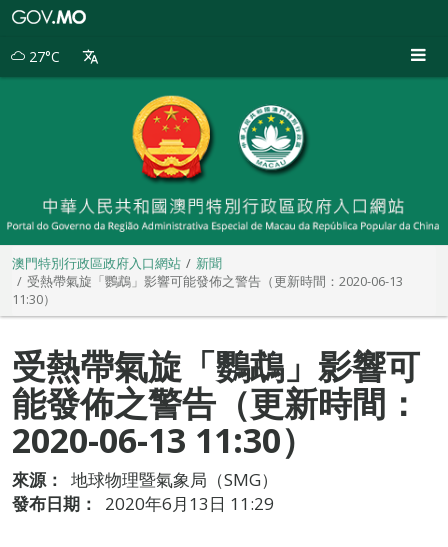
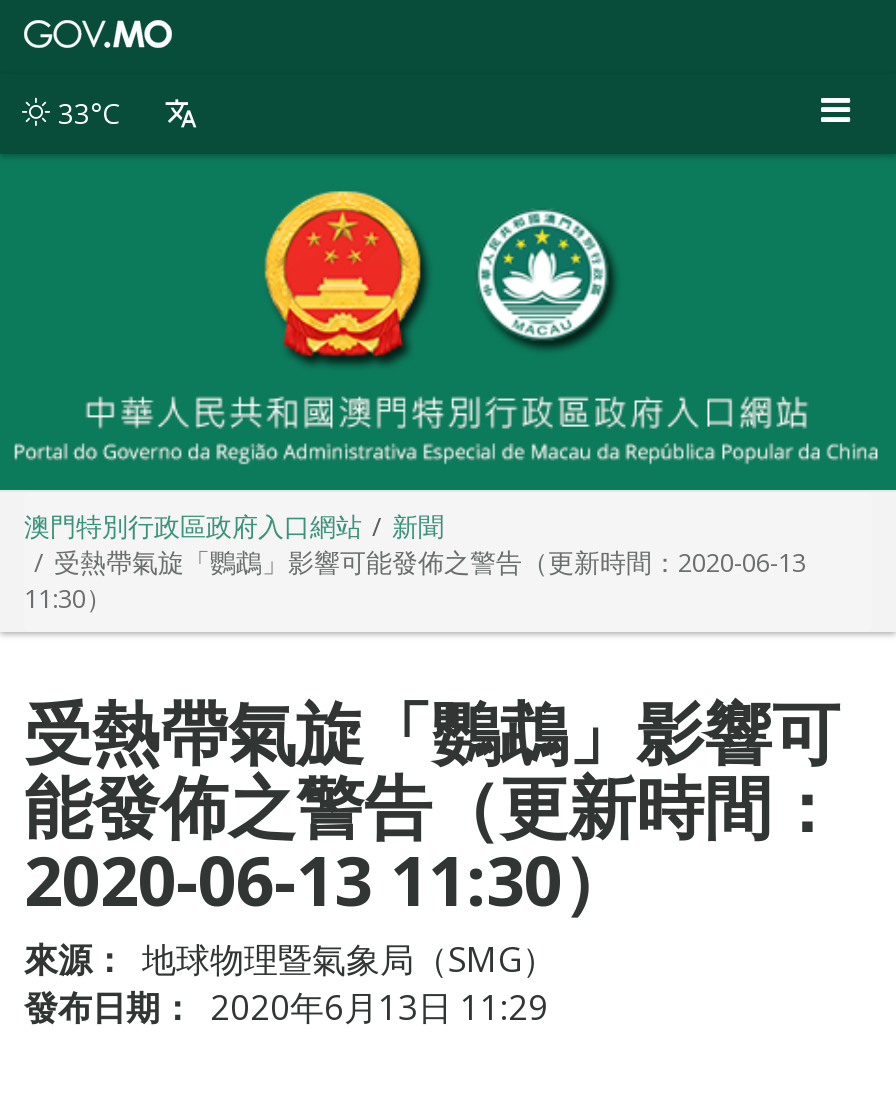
- 27°C
+ 33°C
